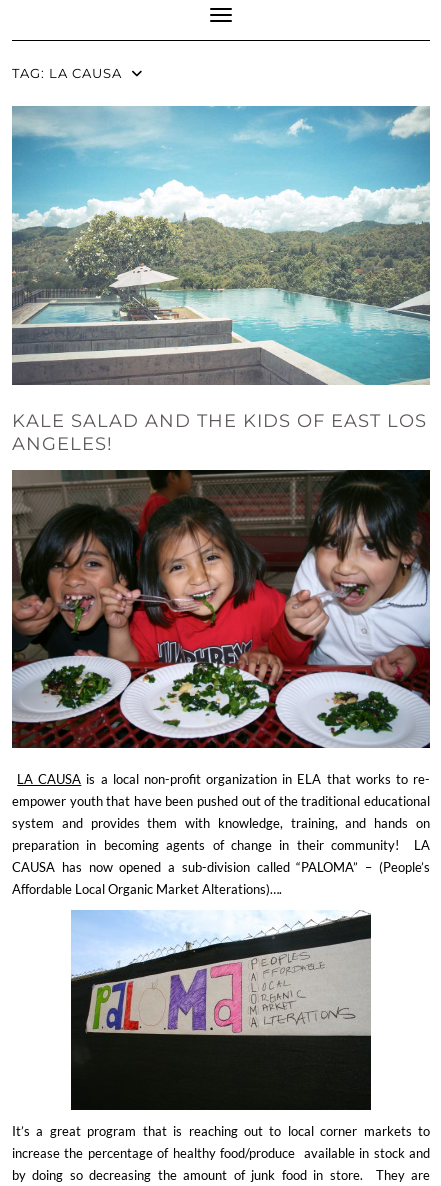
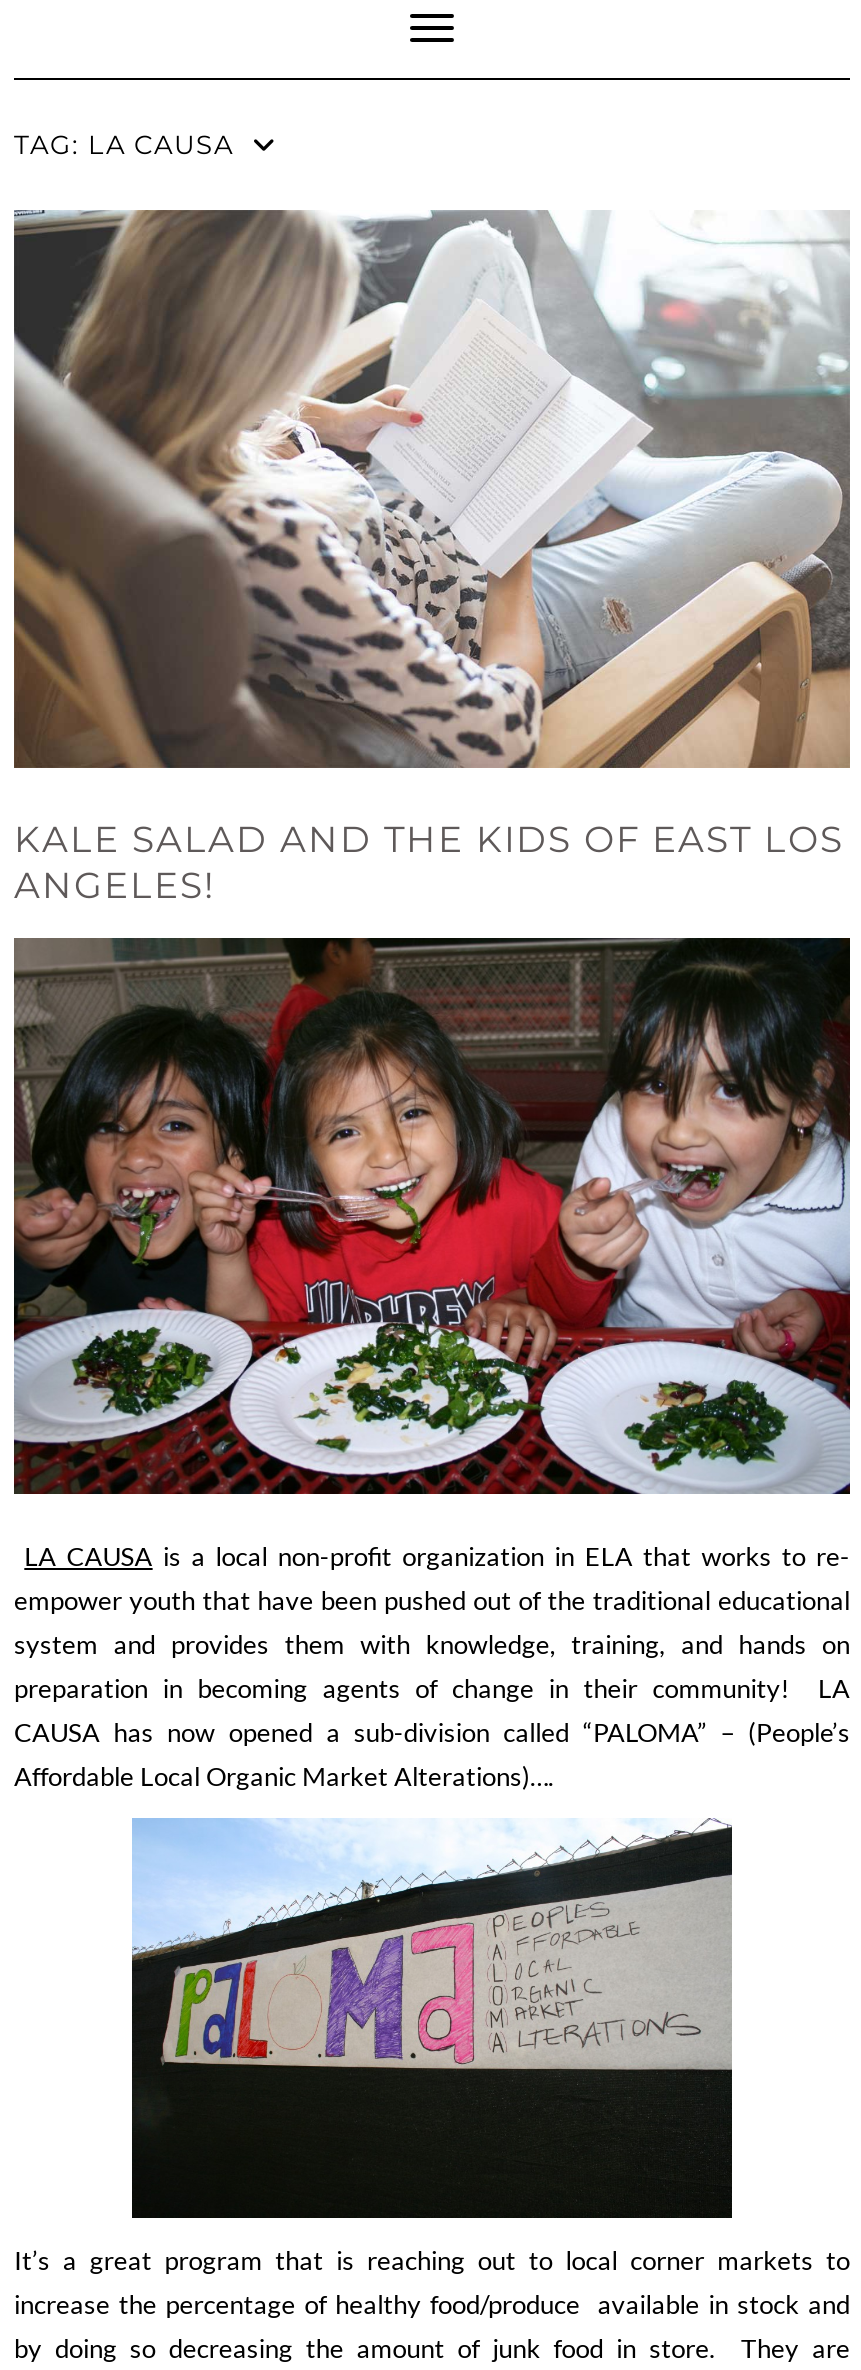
- [image]
+ [image]
